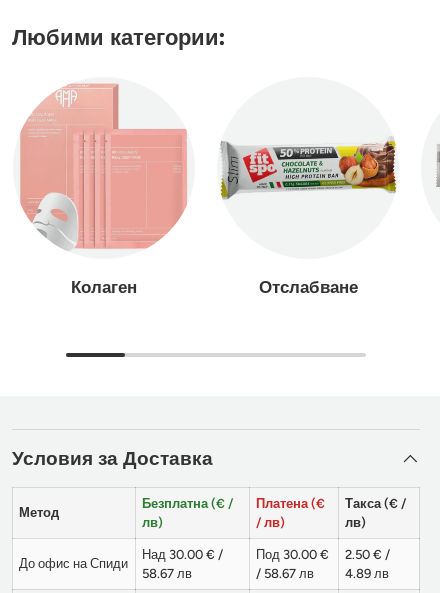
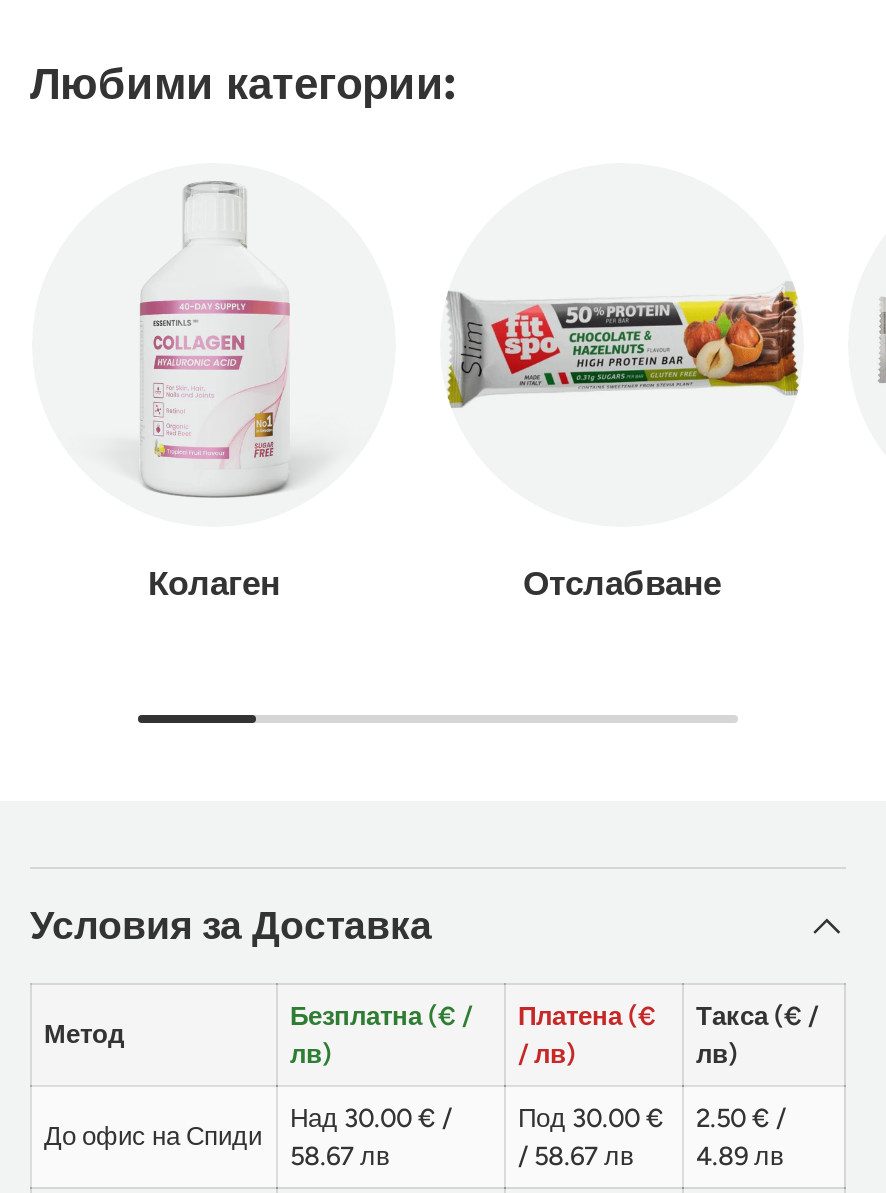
- [image]
+ [image]
